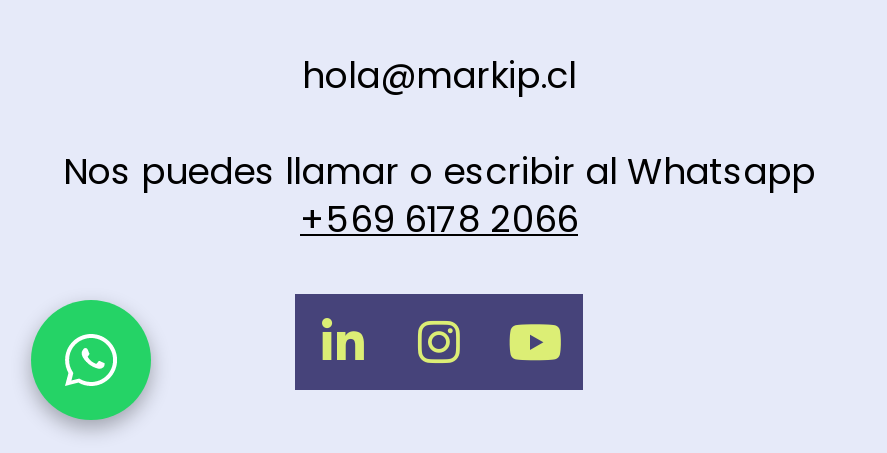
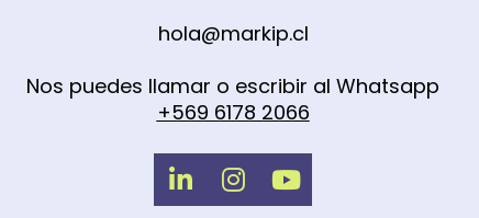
- [image]
